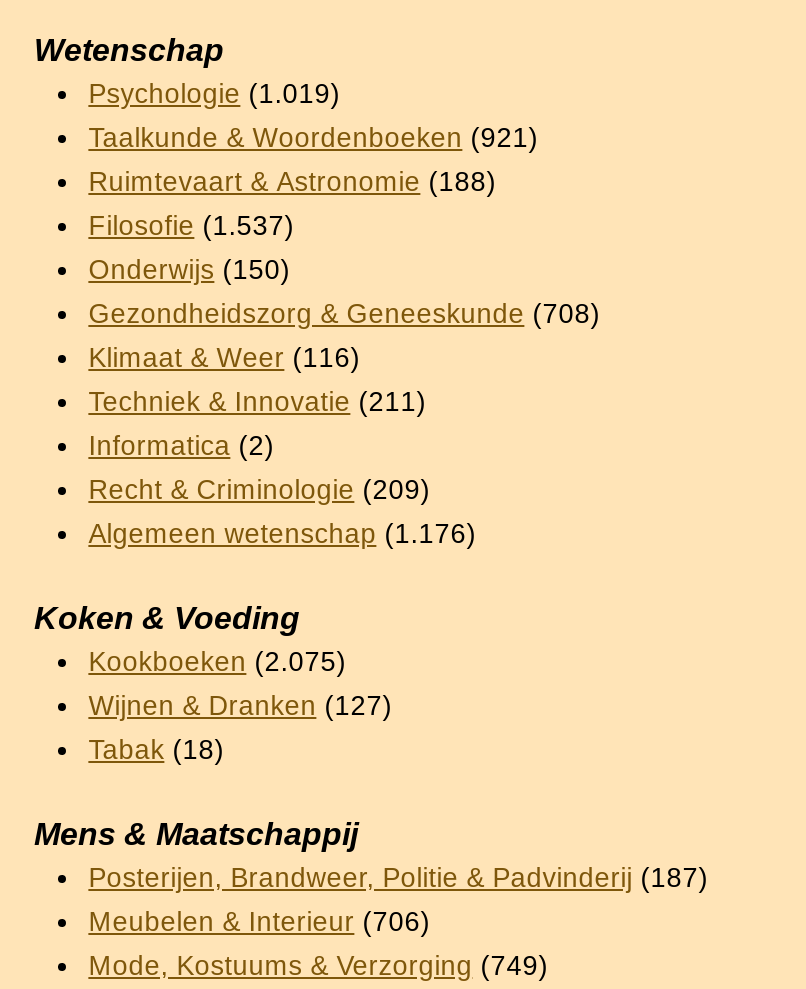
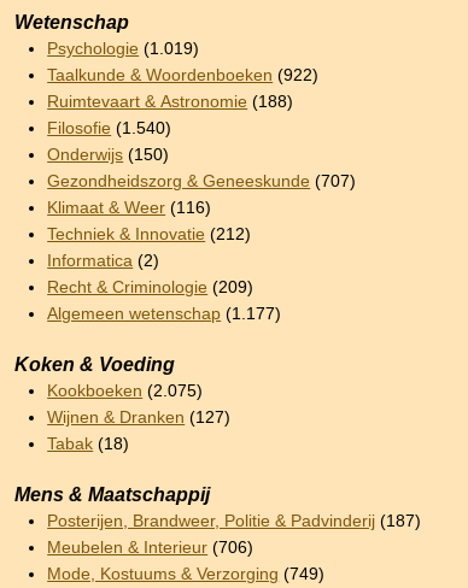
- Taalkunde & Woordenboeken (921)
+ Taalkunde & Woordenboeken (922)

- Filosofie (1.537)
+ Filosofie (1.540)

- Gezondheidszorg & Geneeskunde (708)
+ Gezondheidszorg & Geneeskunde (707)

- Techniek & Innovatie (211)
+ Techniek & Innovatie (212)

- Algemeen wetenschap (1.176)
+ Algemeen wetenschap (1.177)
